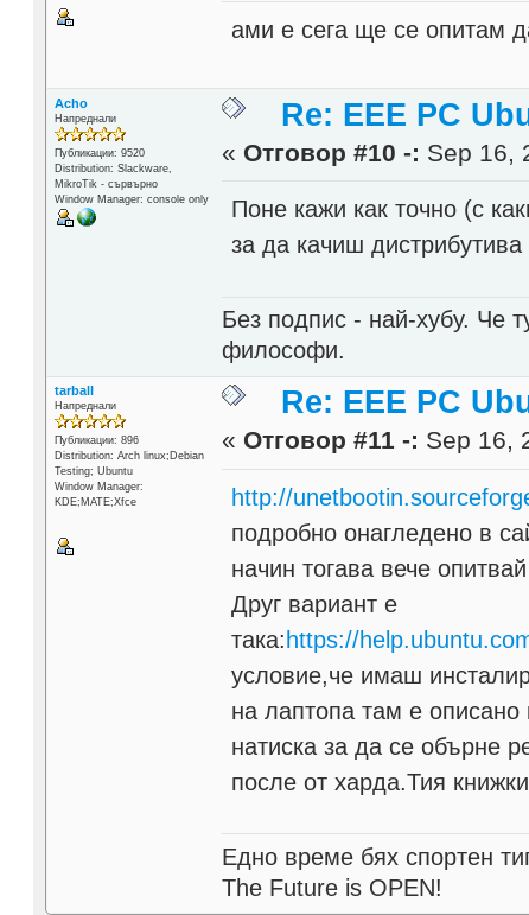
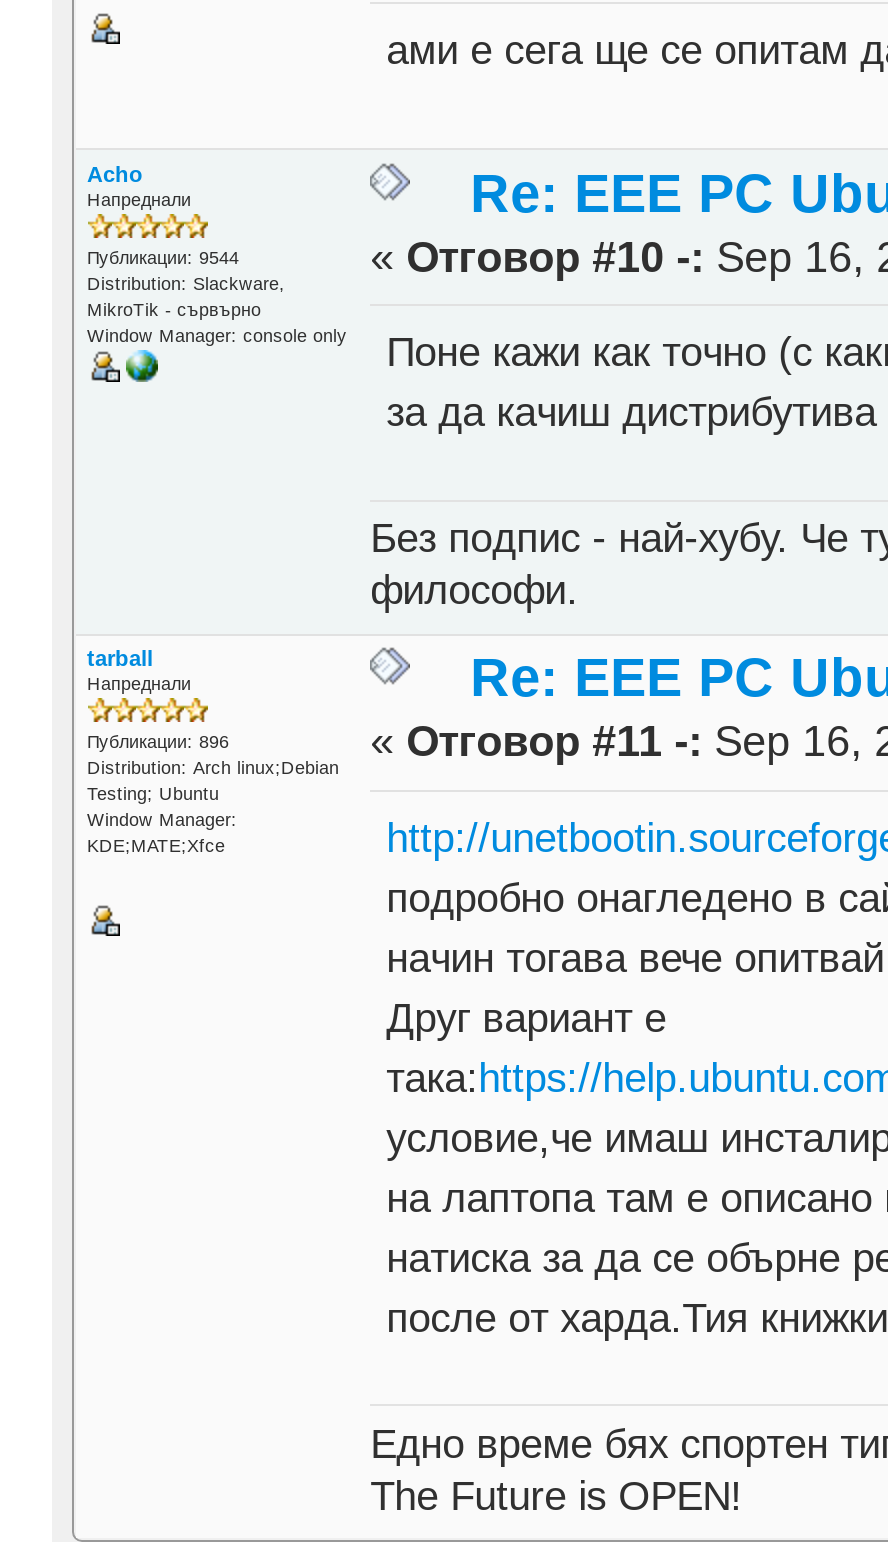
- Публикации: 9520
+ Публикации: 9544
